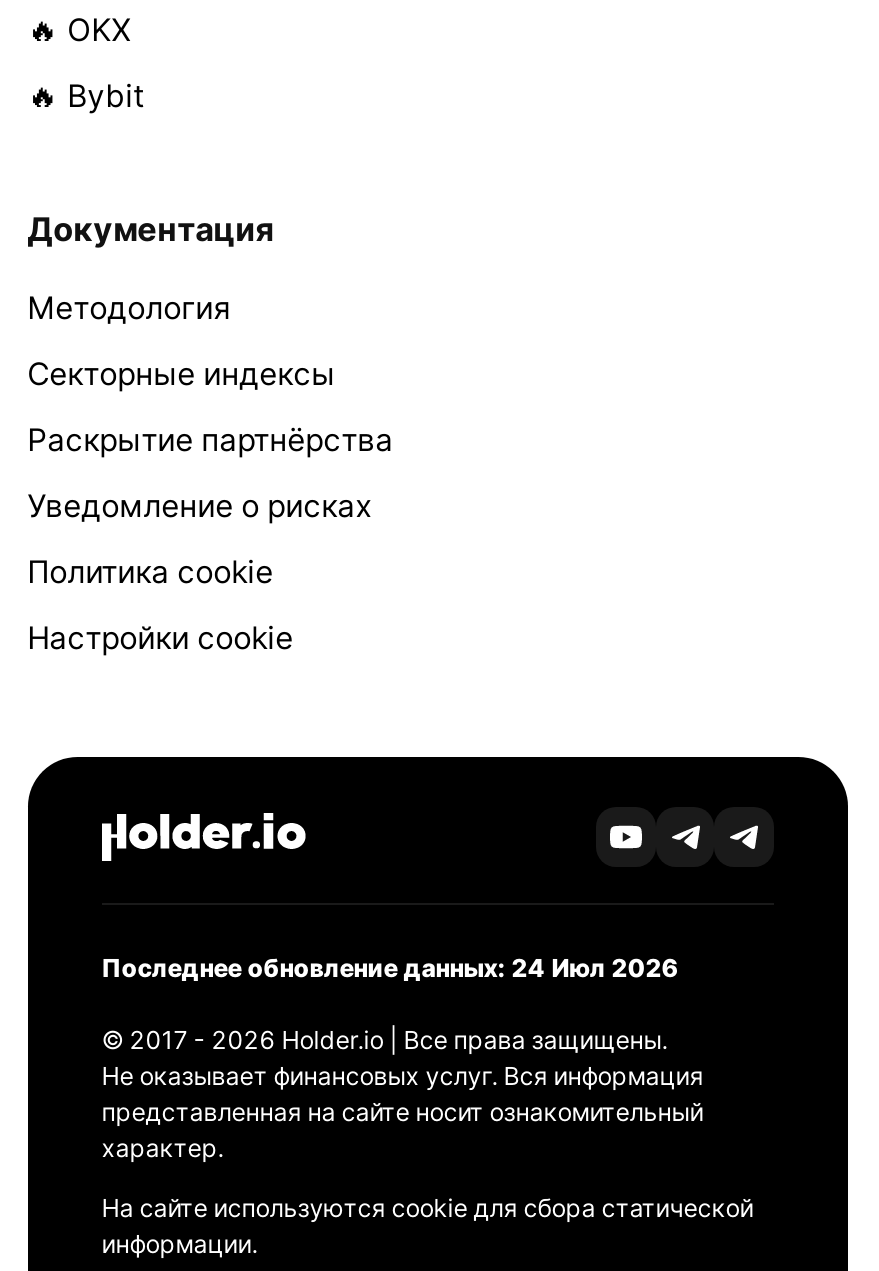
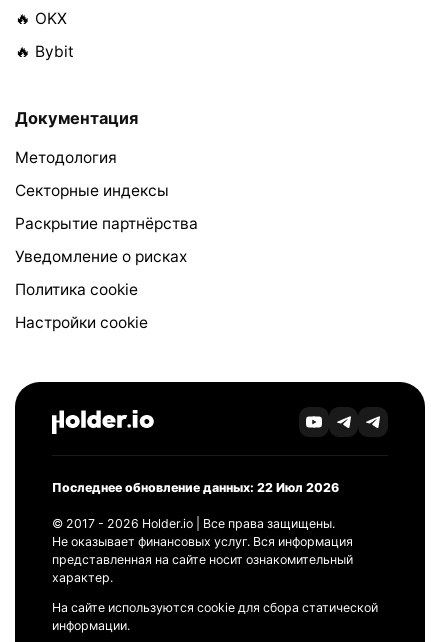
- Последнее обновление данных: 24 Июл 2026
+ Последнее обновление данных: 22 Июл 2026
